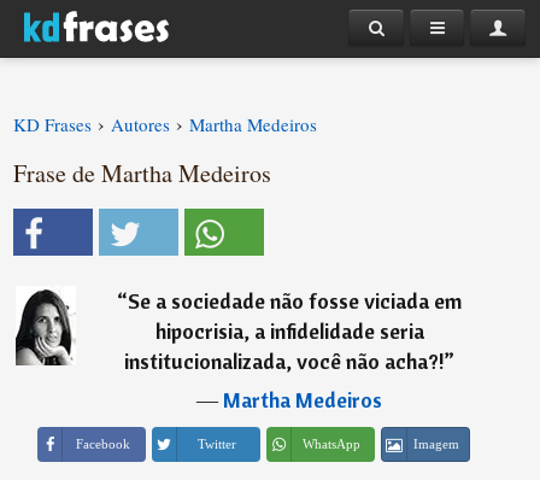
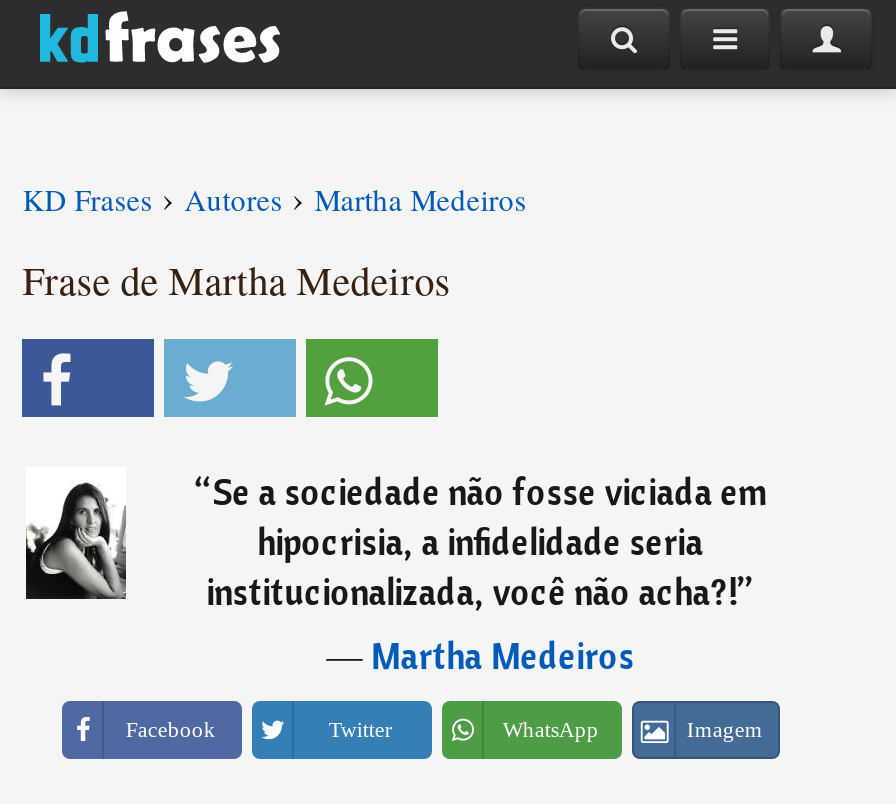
- [image]
+ [image]
